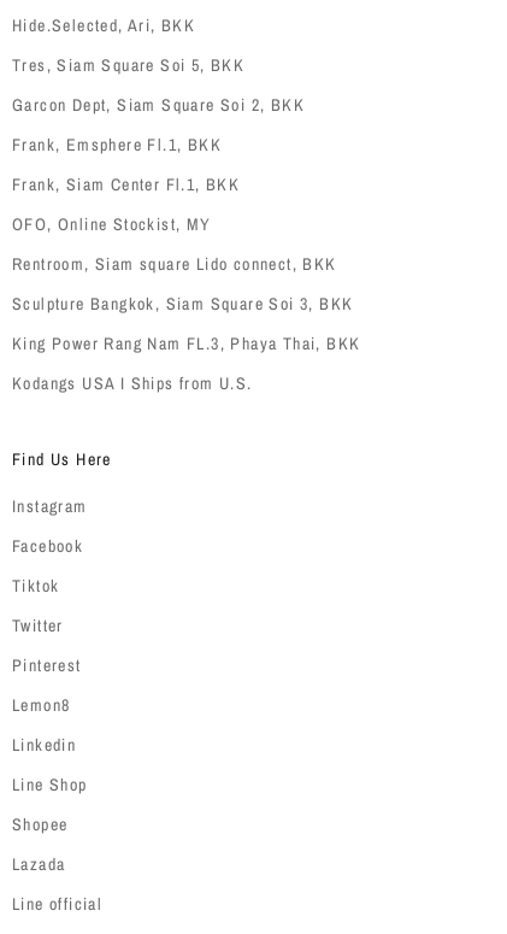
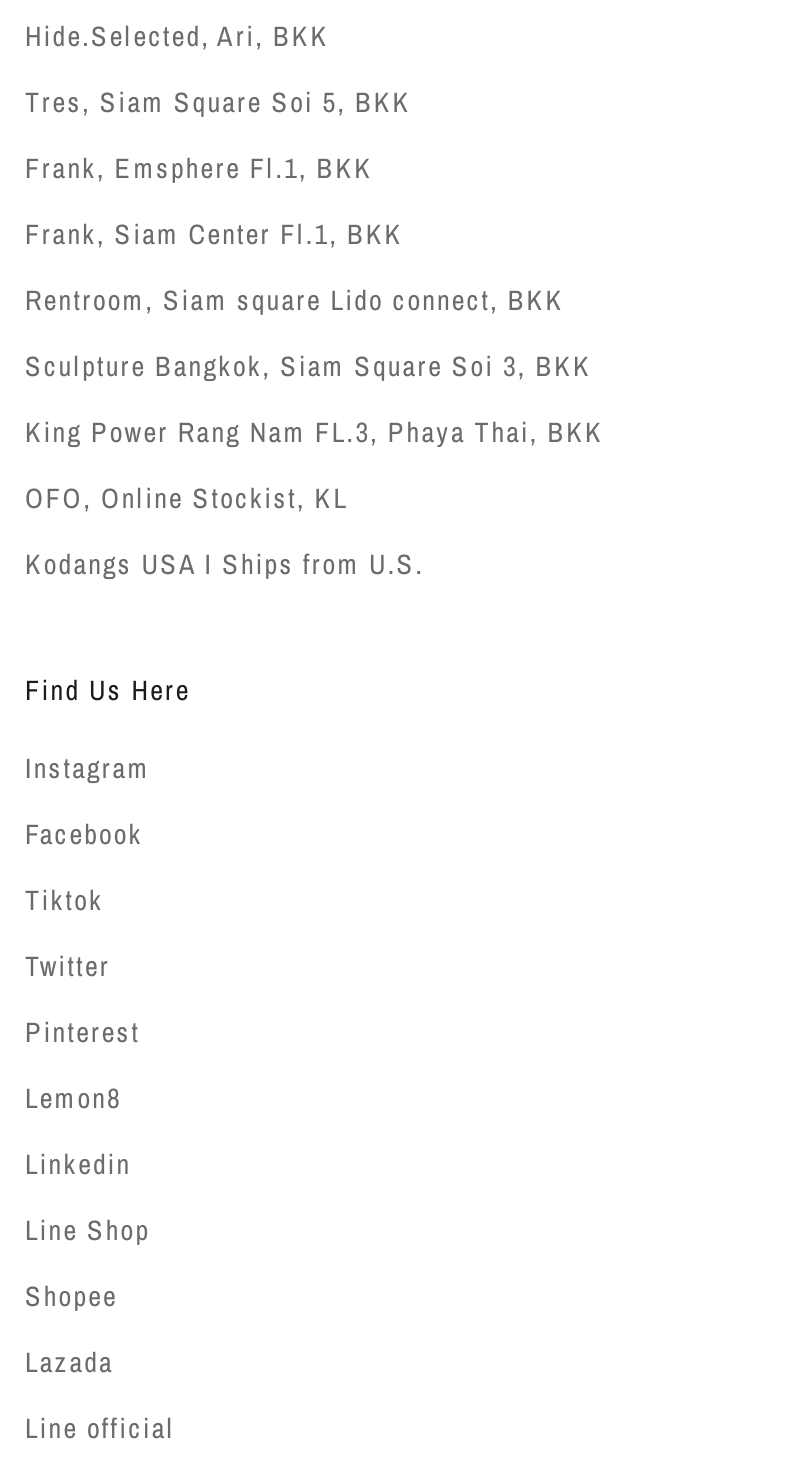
- Garcon Dept, Siam Square Soi 2, BKK

- OFO, Online Stockist, MY

moved up: Rentroom, Siam square Lido connect, BKK | Sculpture Bangkok, Siam Square Soi 3, BKK | King Power Rang Nam FL.3, Phaya Thai, BKK

+ OFO, Online Stockist, KL
